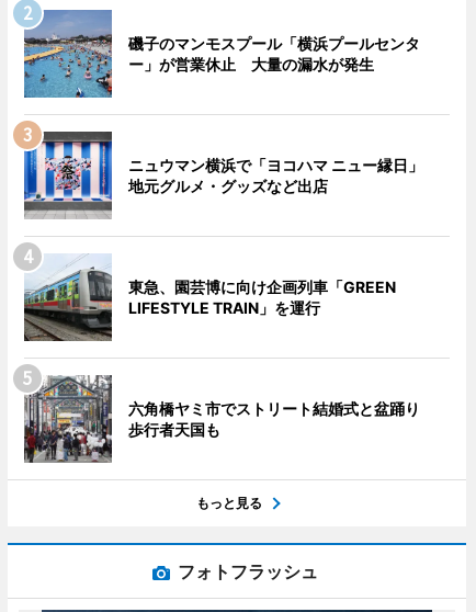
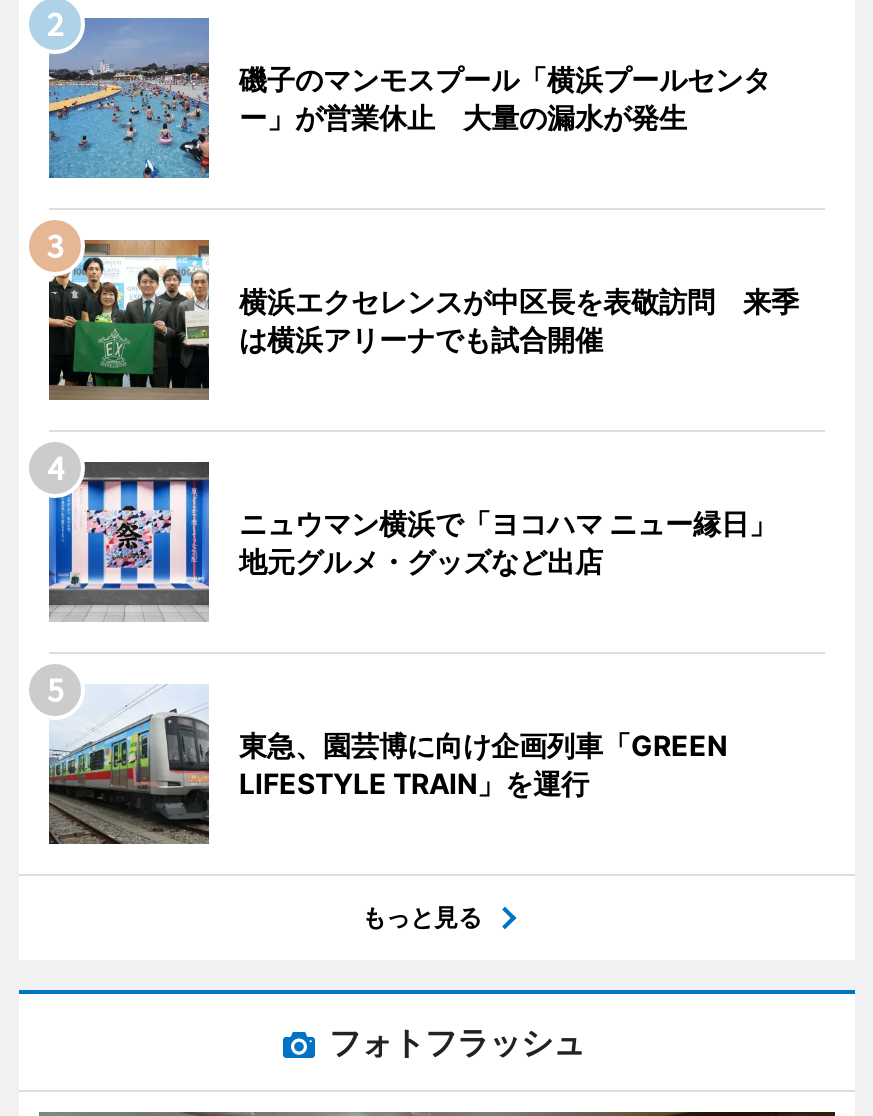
+ [image]
+ 横浜エクセレンスが中区長を表敬訪問 来季
+ は横浜アリーナでも試合開催

moved down: [image] | ニュウマン横浜で「ヨコハマ ニュー縁日」 | 地元グルメ・グッズなど出店 | 東急、園芸博に向け企画列車「GREEN | LIFESTYLE TRAIN」を運行

- [image]
- 六角橋ヤミ市でストリート結婚式と盆踊り
- 歩行者天国も
